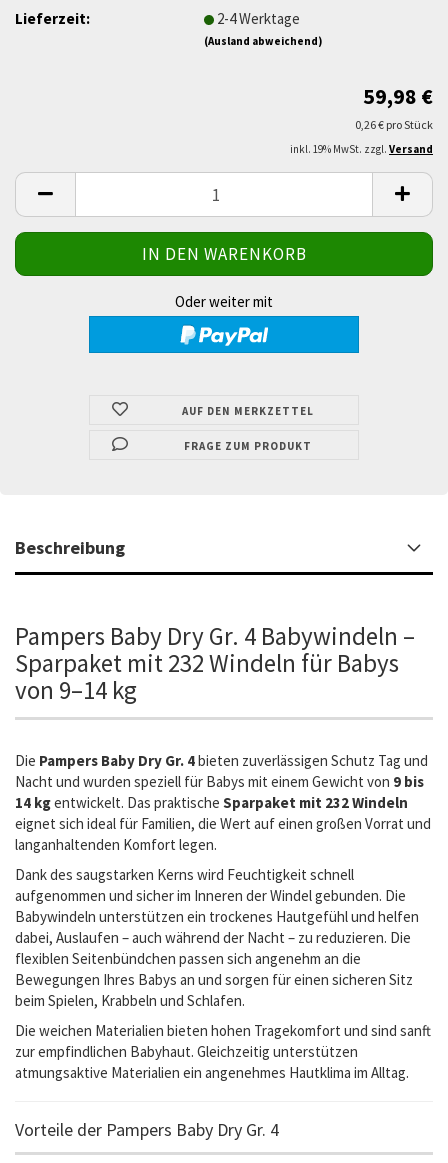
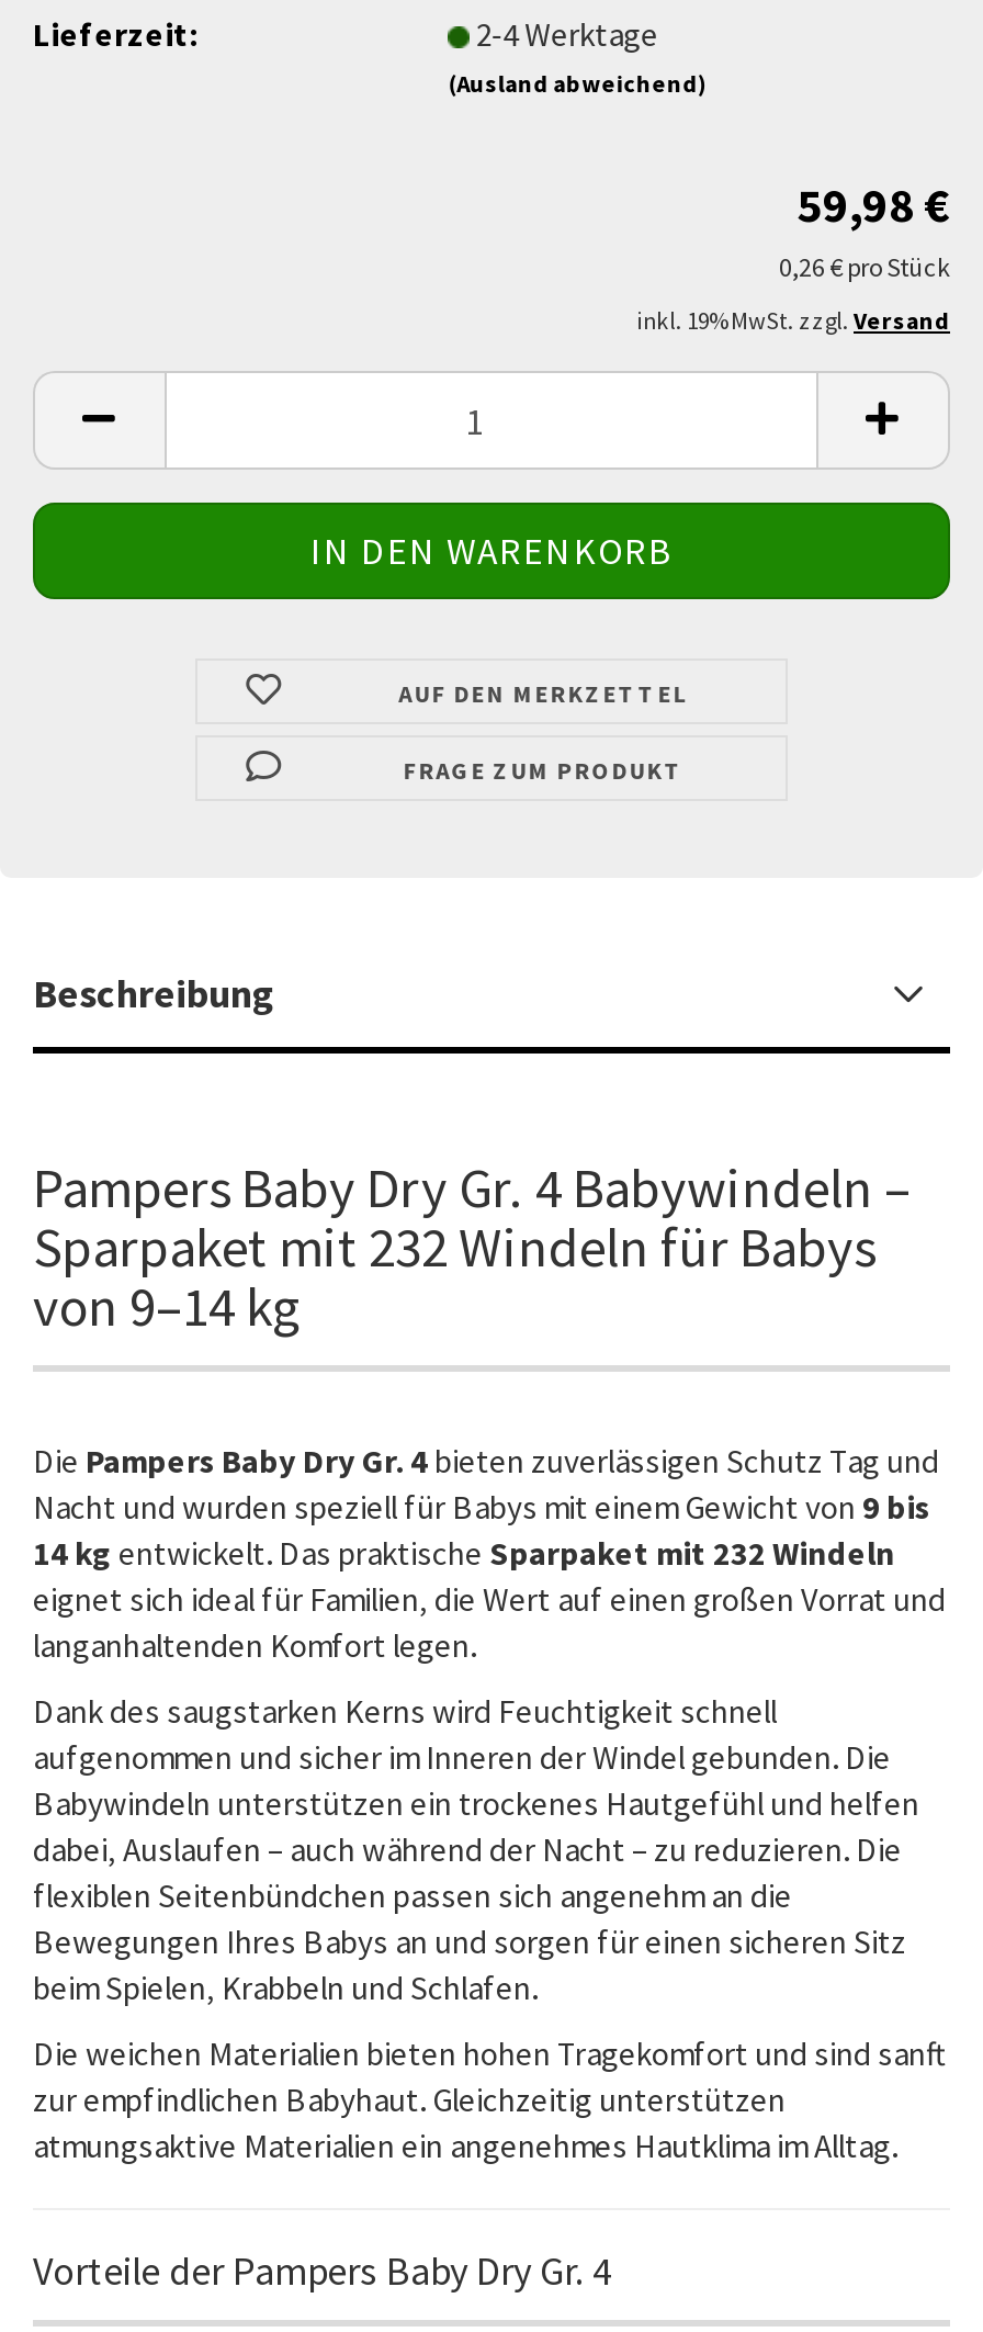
- Oder weiter mit

- [image]
